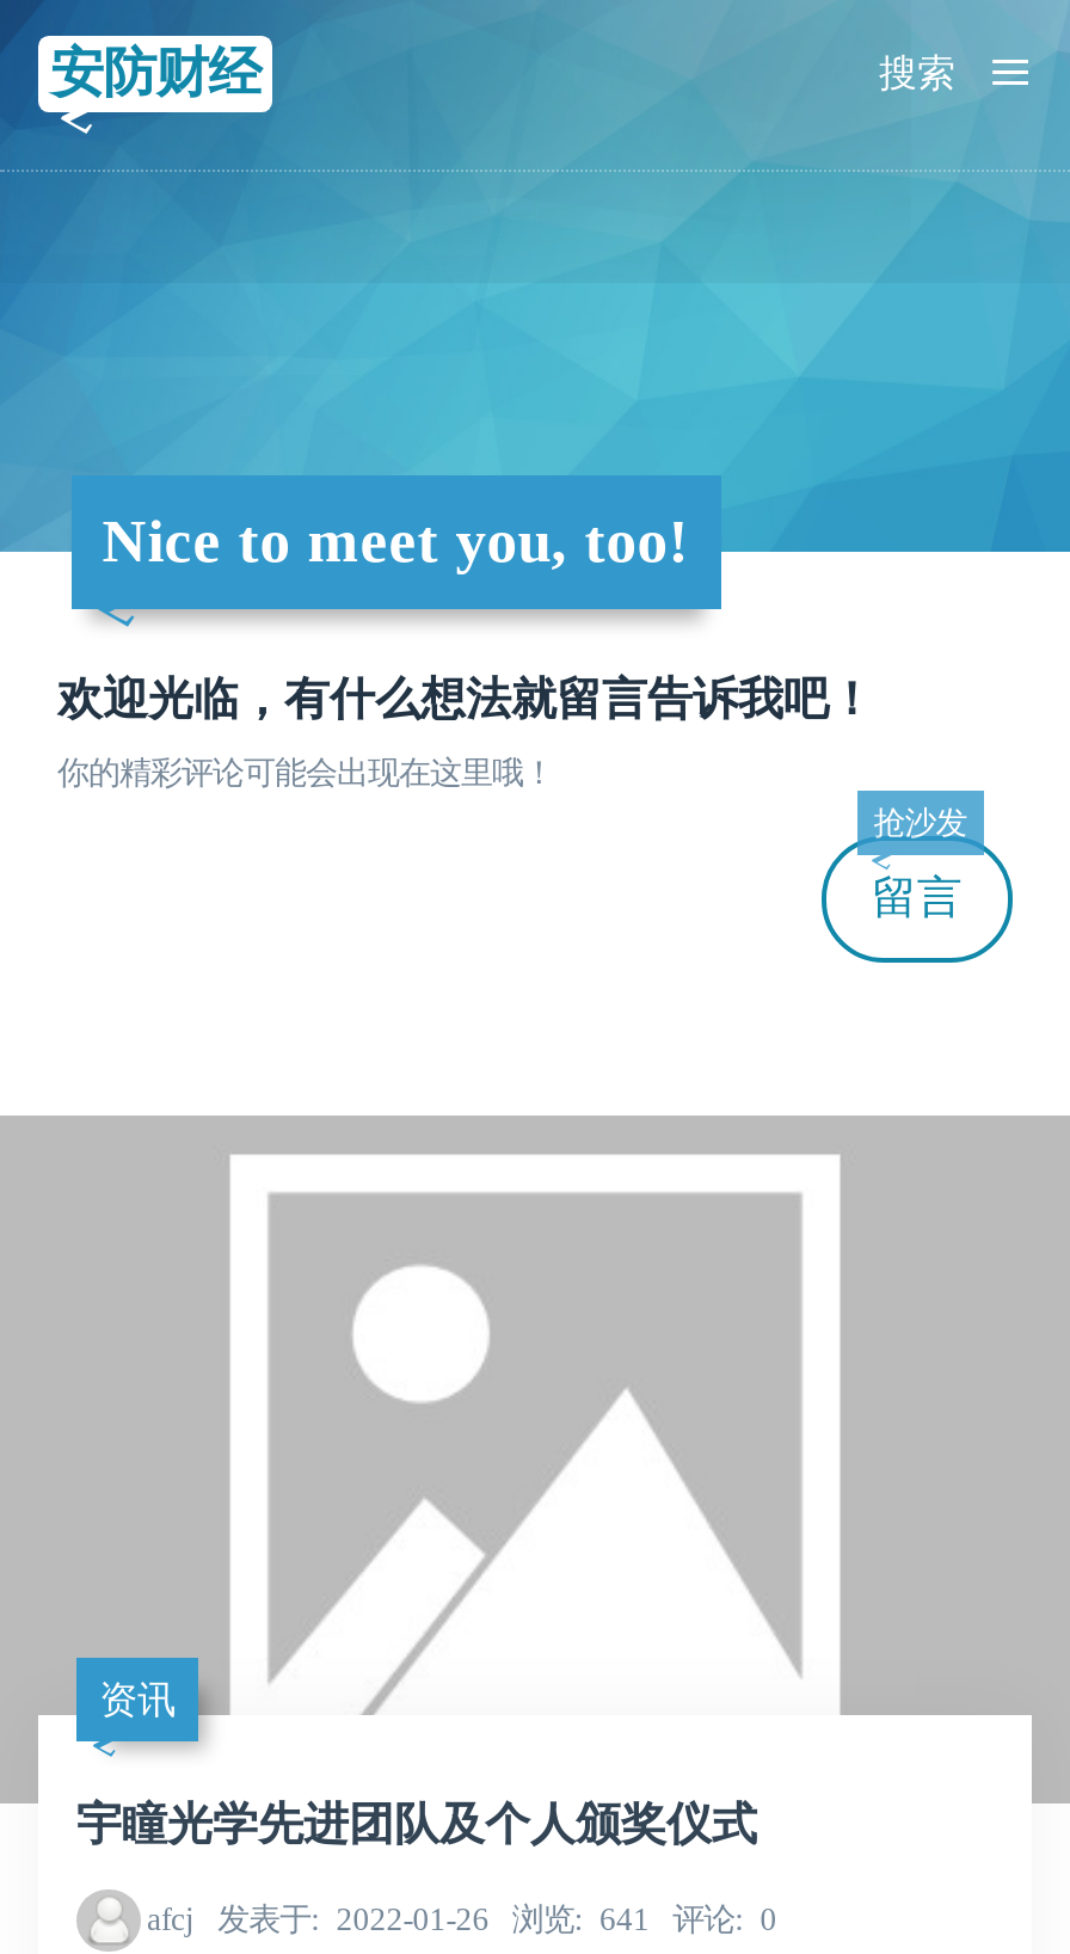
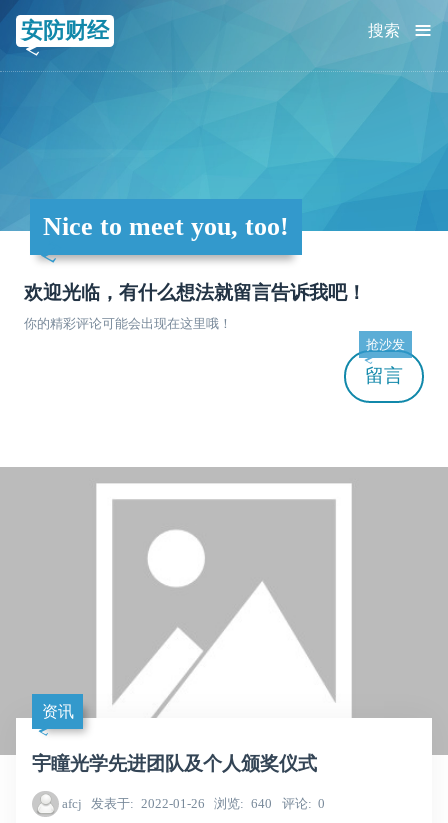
- afcj 发表于 2022-01-26 浏览 641 评论 0
+ afcj 发表于 2022-01-26 浏览 640 评论 0
